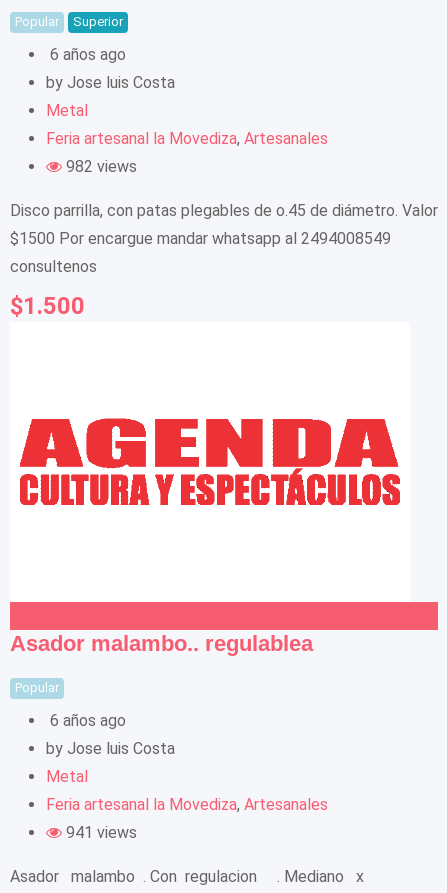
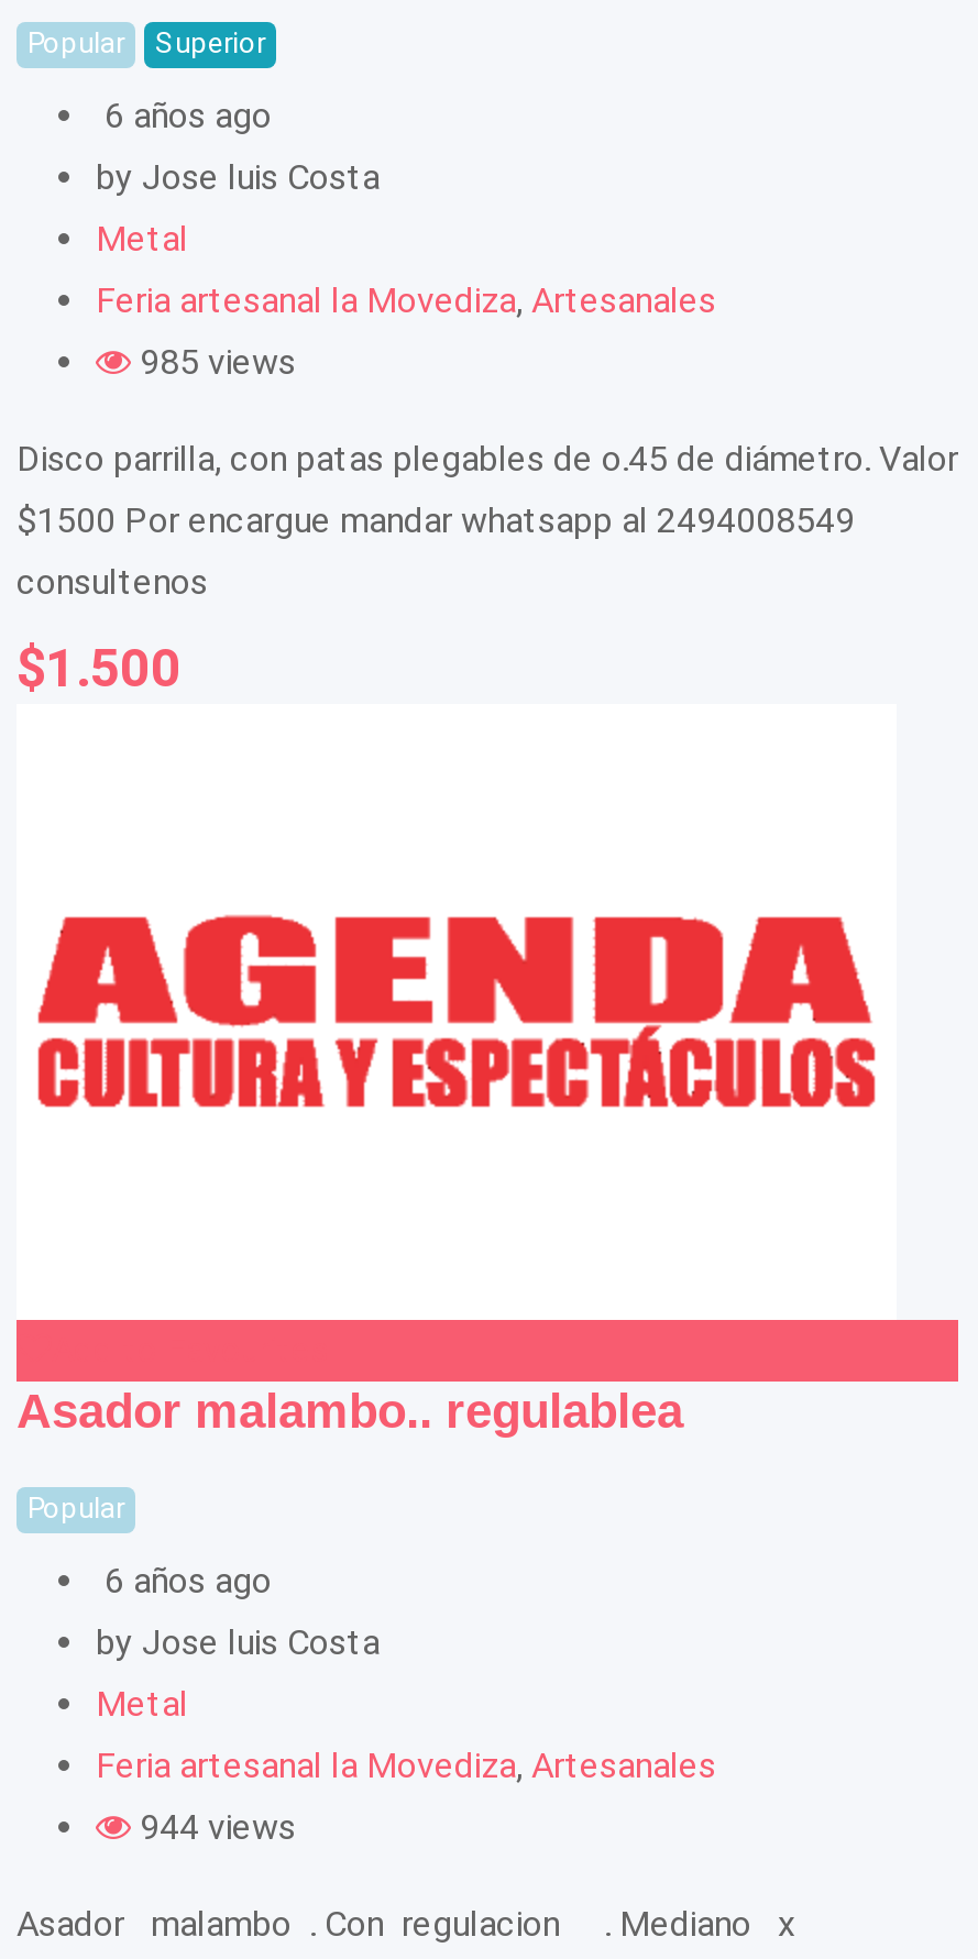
- 982 views
+ 985 views

- 941 views
+ 944 views
